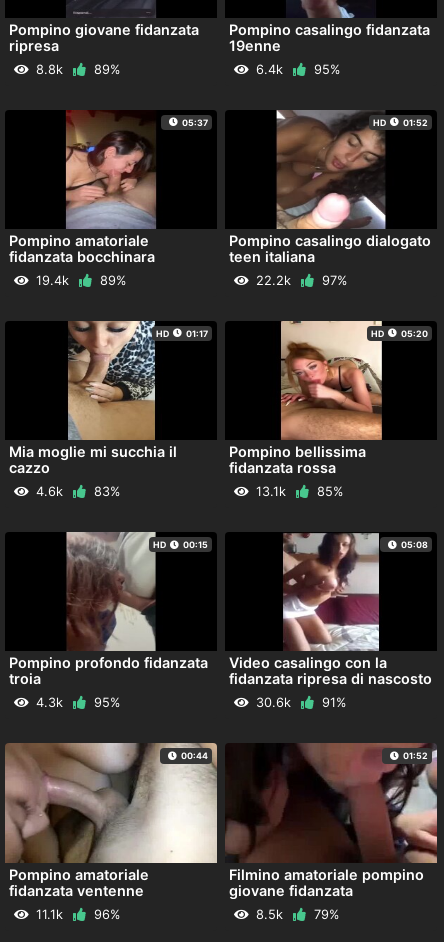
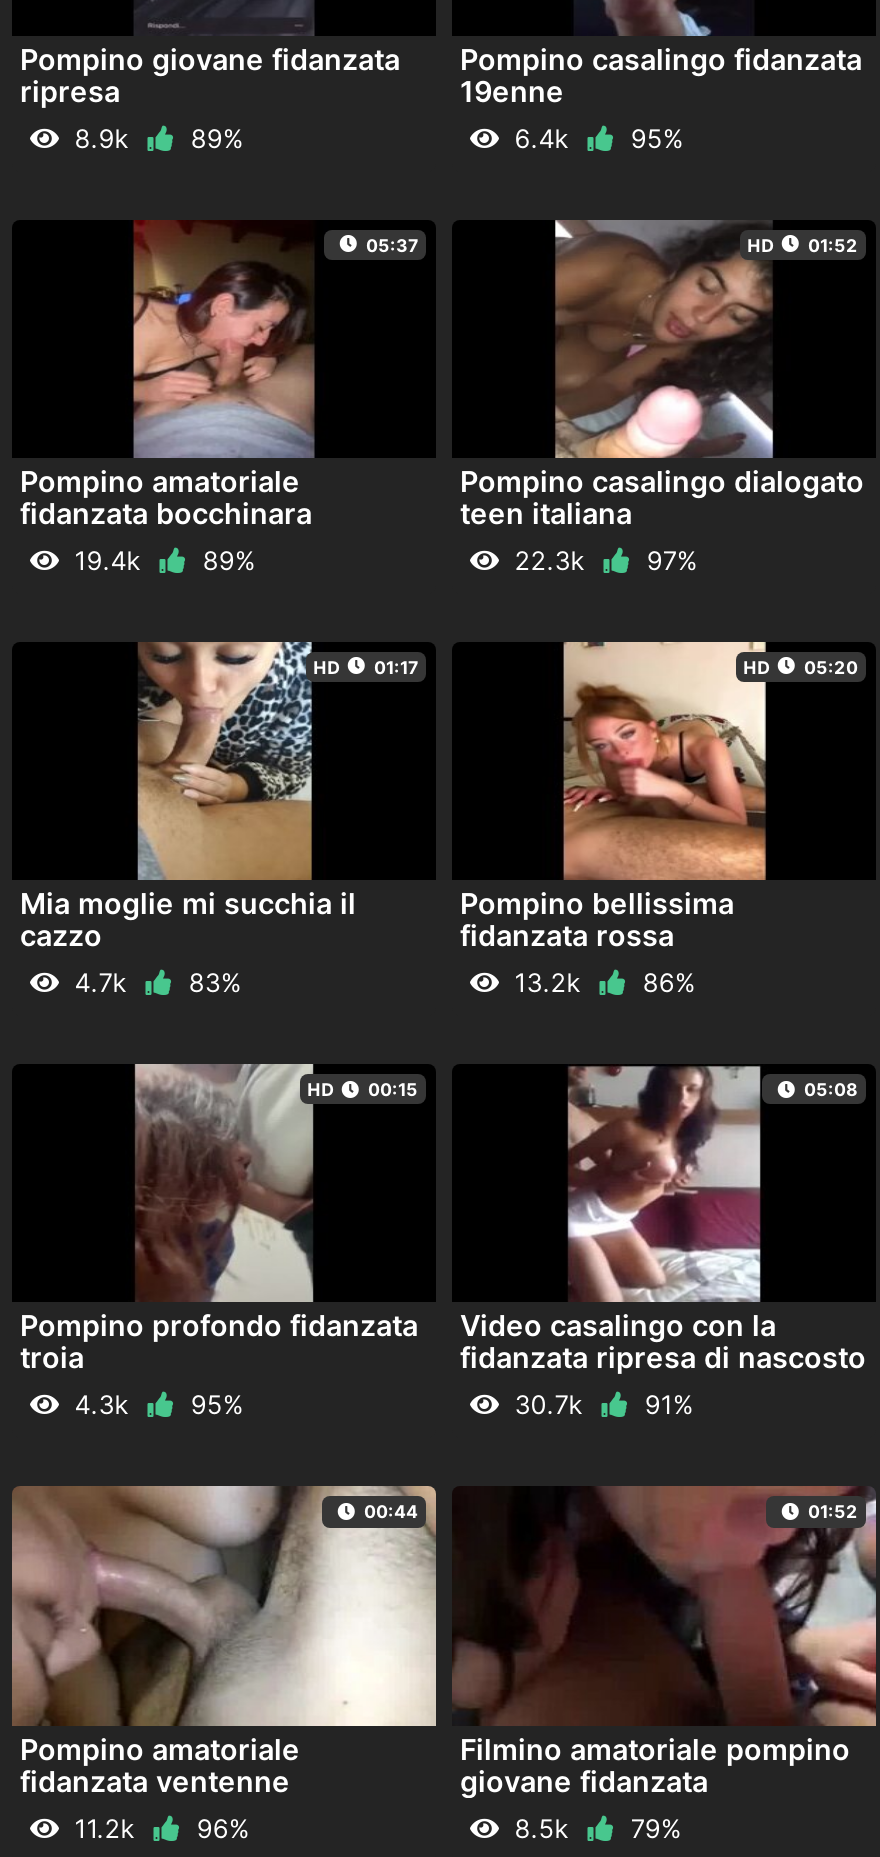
- 8.8k
+ 8.9k

- 22.2k
+ 22.3k

- 4.6k
+ 4.7k

- 13.1k
- 85%
+ 13.2k
+ 86%

- 30.6k
+ 30.7k

- 11.1k
+ 11.2k
